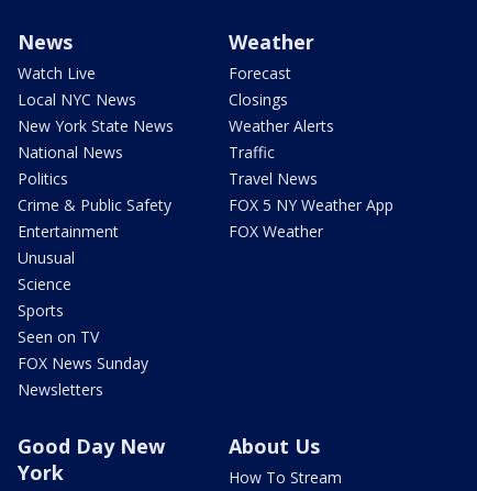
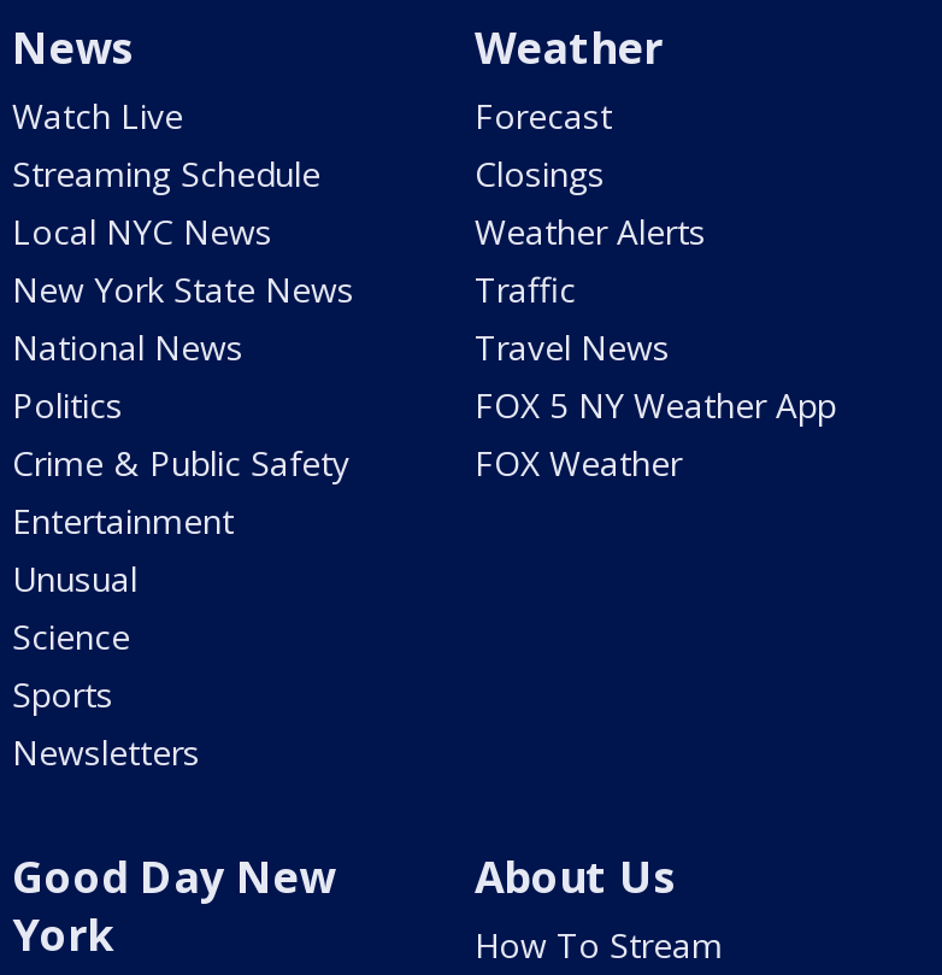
moved down: Local NYC News | New York State News | National News | ... | Science | Sports

+ Streaming Schedule

- Seen on TV
- FOX News Sunday
